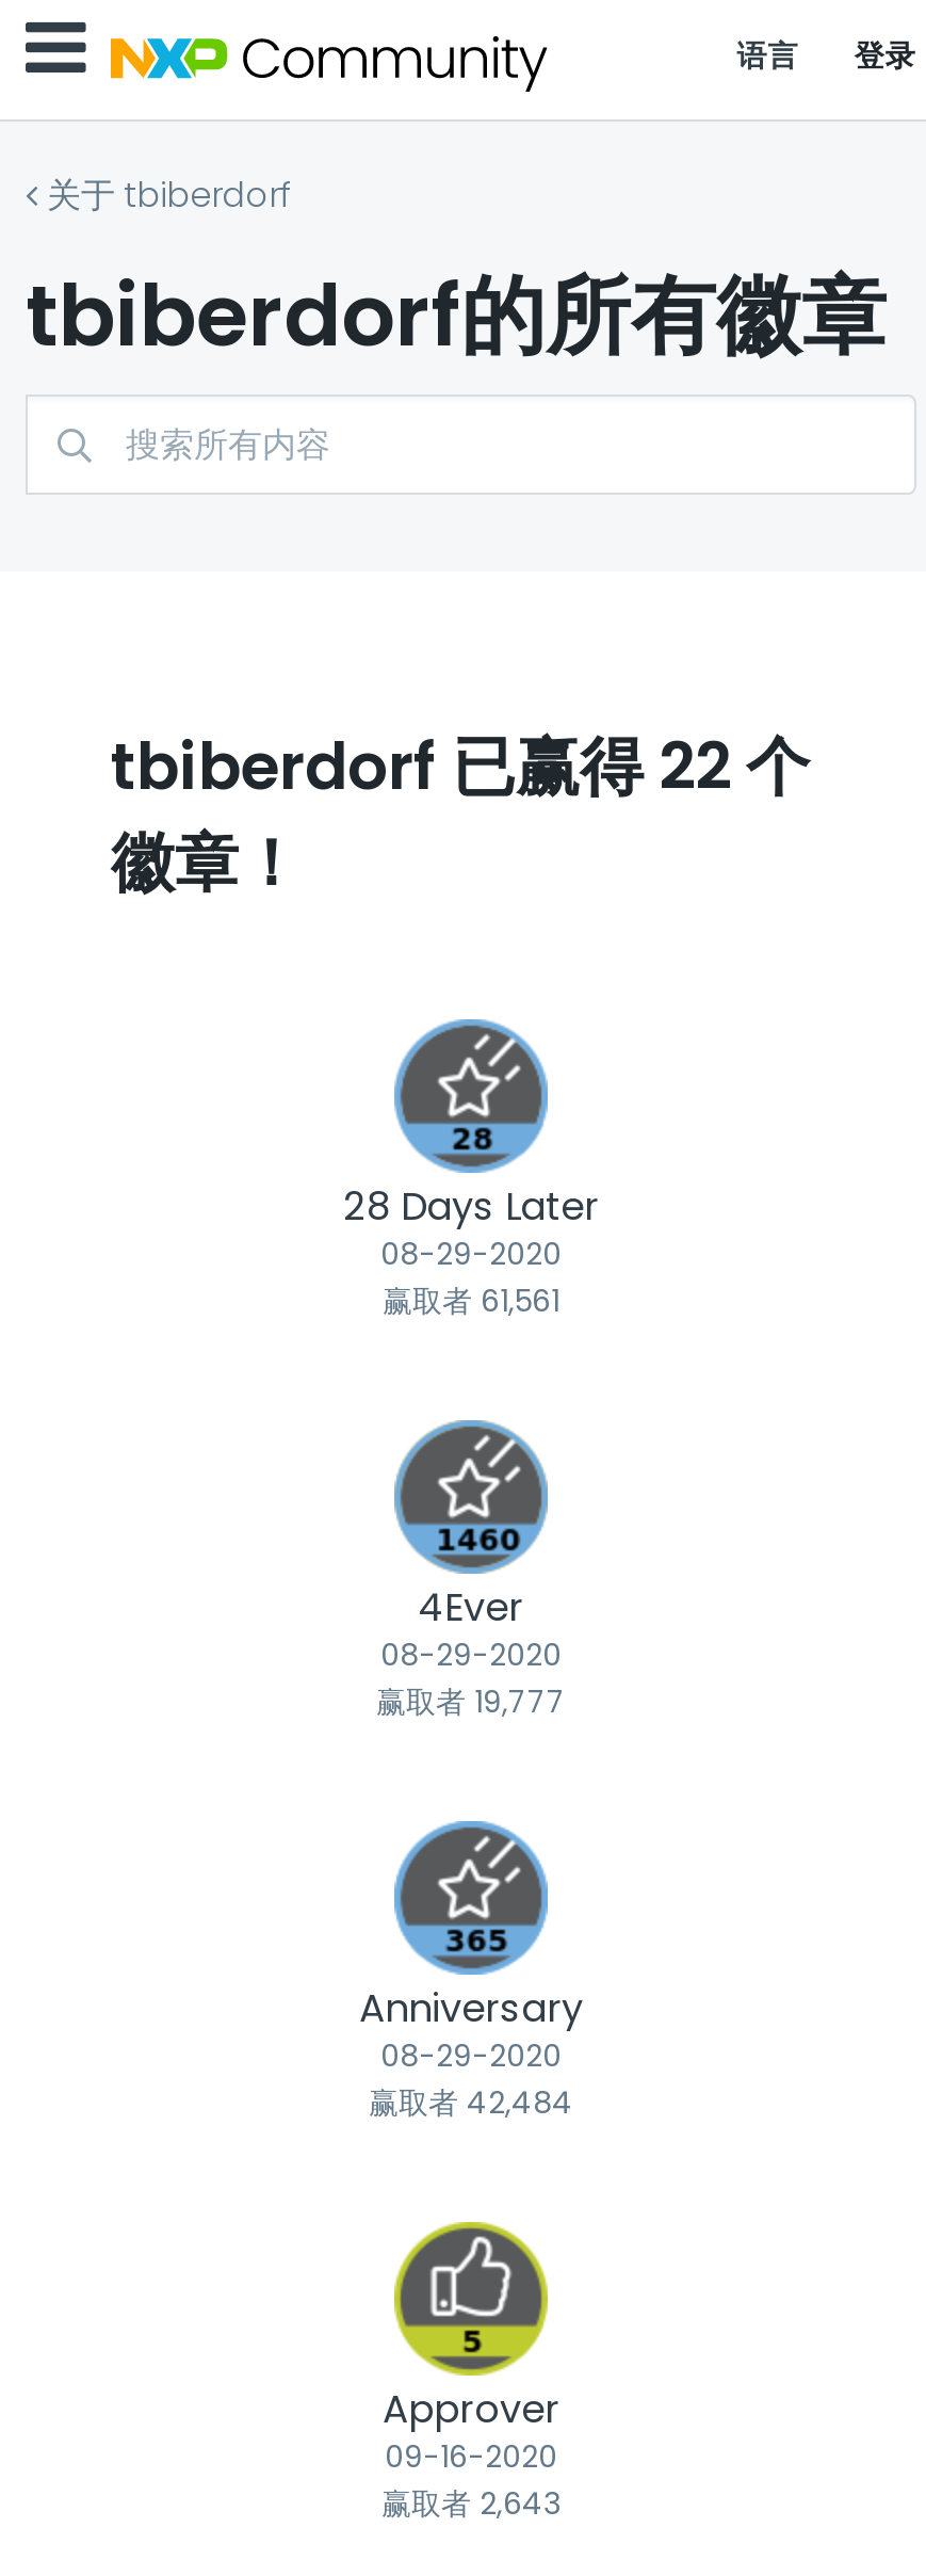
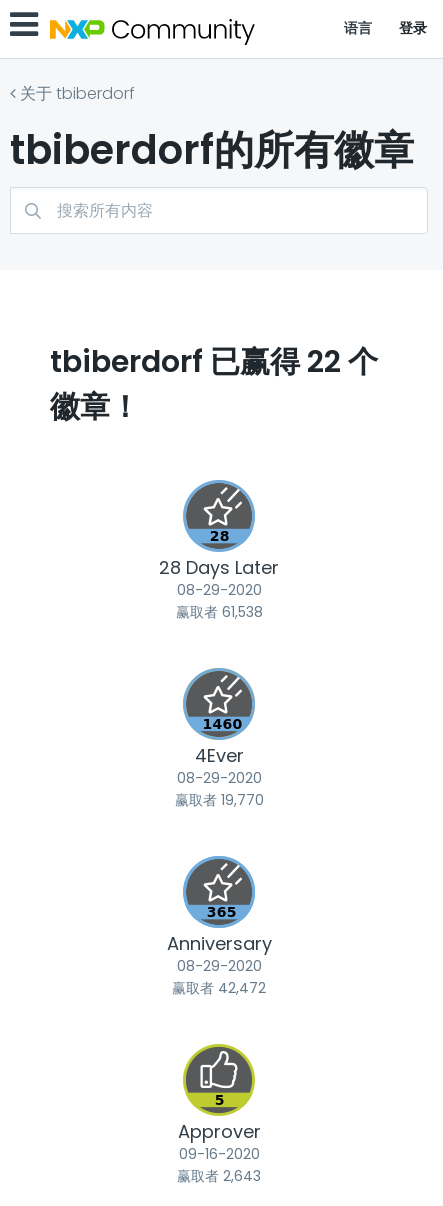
- 赢取者 61,561
+ 赢取者 61,538

- 赢取者 19,777
+ 赢取者 19,770

- 赢取者 42,484
+ 赢取者 42,472
